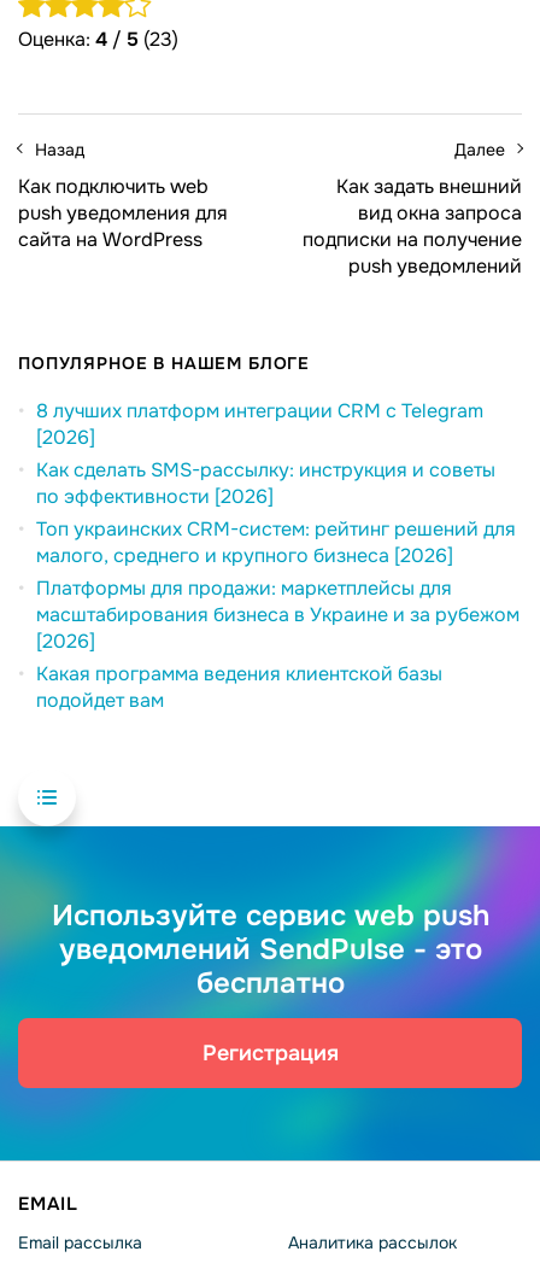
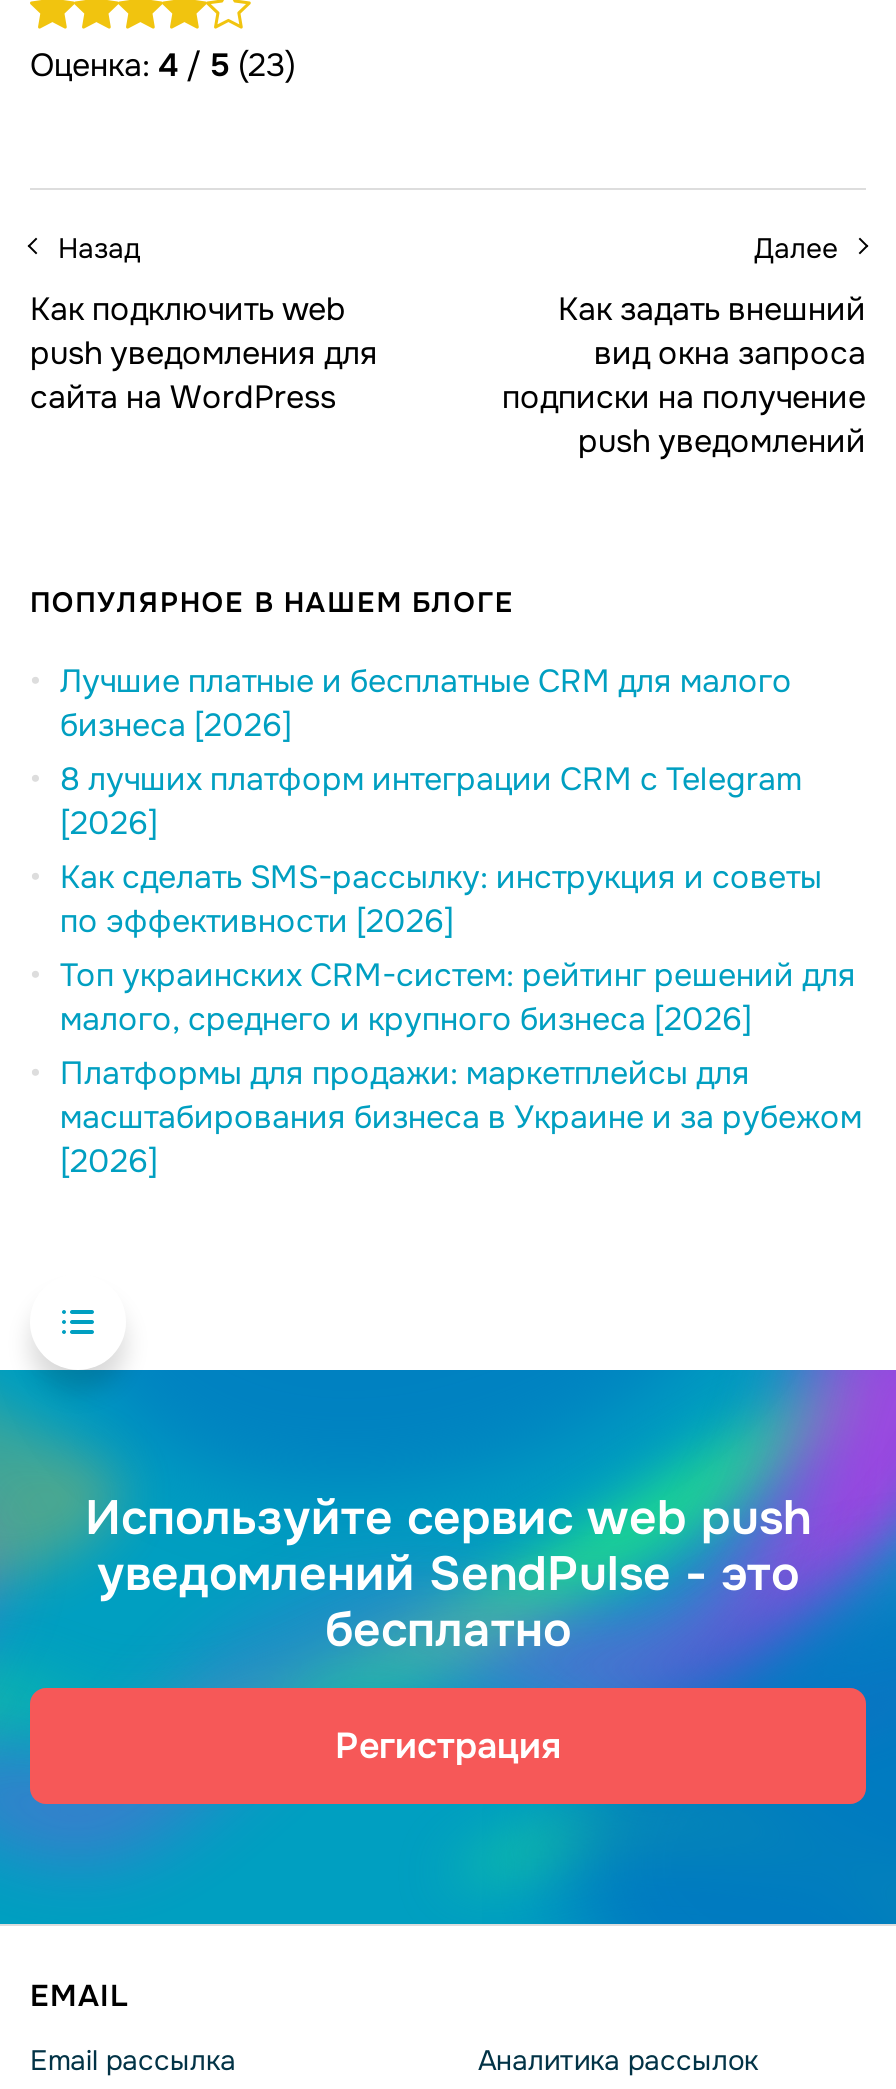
+ Лучшие платные и бесплатные CRM для малого
+ бизнеса [2026]

moved down: 8 лучших платформ интеграции CRM с Telegram | [2026] | по эффективности [2026] | Топ украинских CRM-систем: рейтинг решений для | малого, среднего и крупного бизнеса [2026] | Платформы для продажи: маркетплейсы для | масштабирования бизнеса в Украине и за рубежом | [2026]

- Какая программа ведения клиентской базы
- подойдет вам
